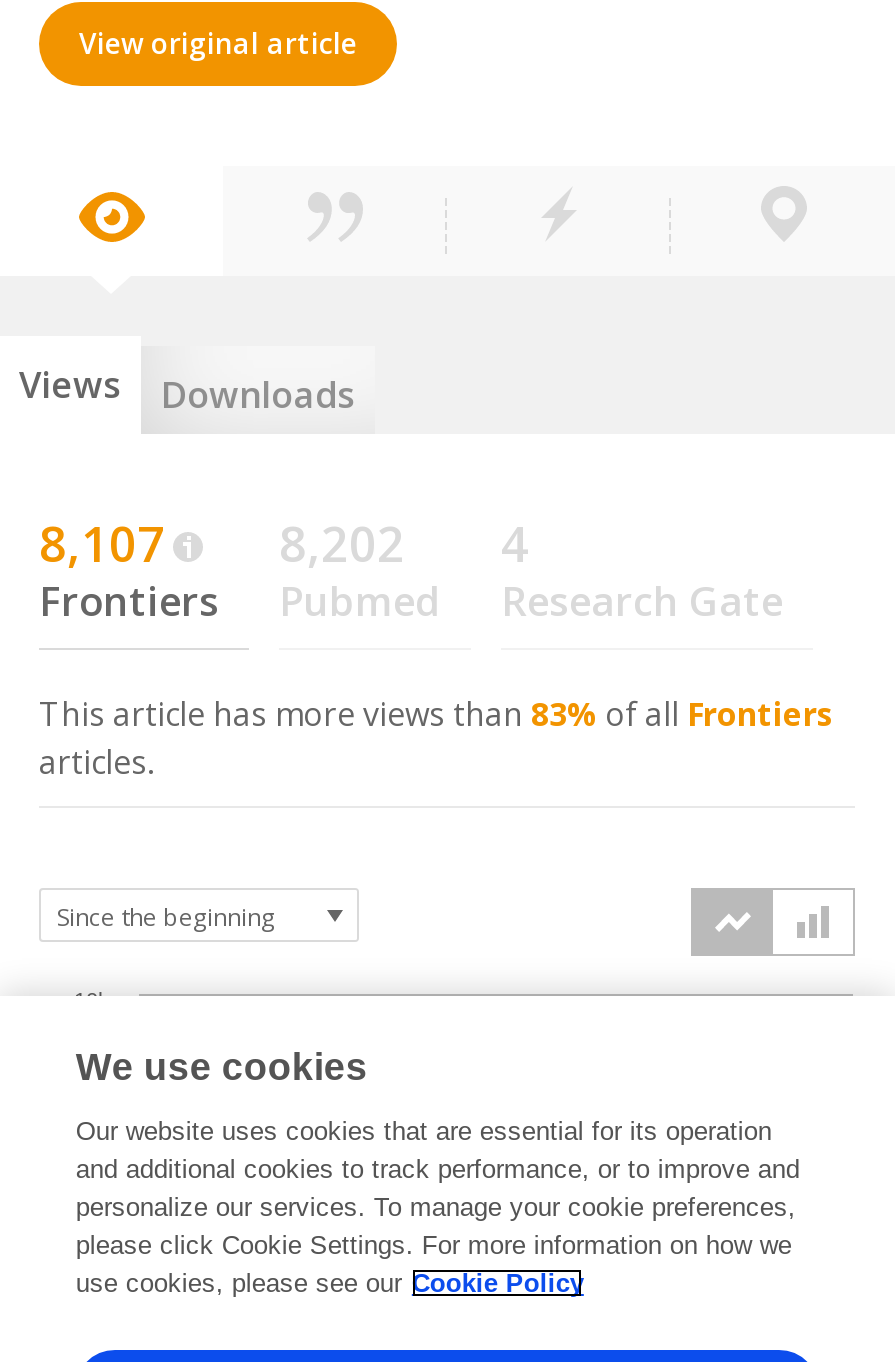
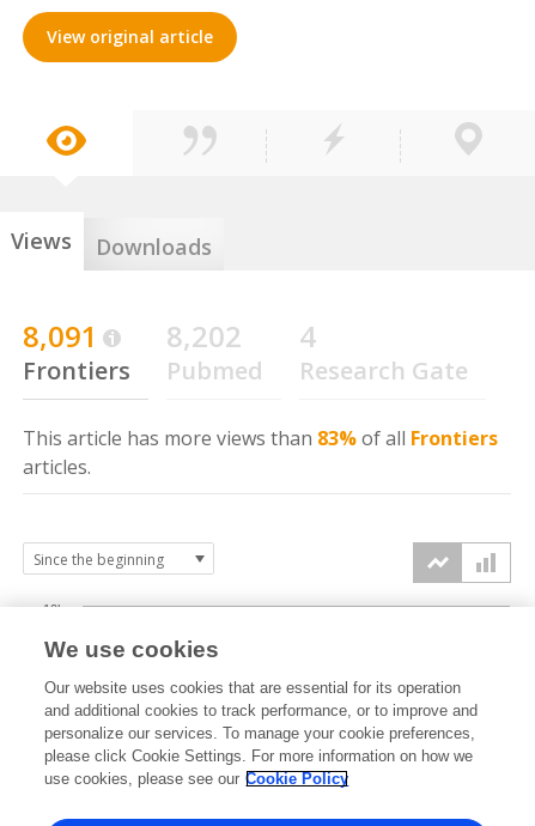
- 8,107
+ 8,091
